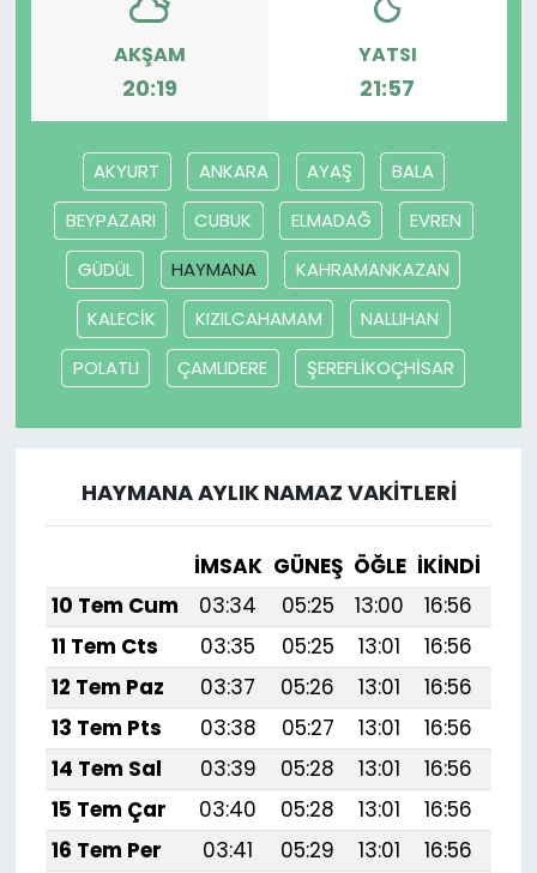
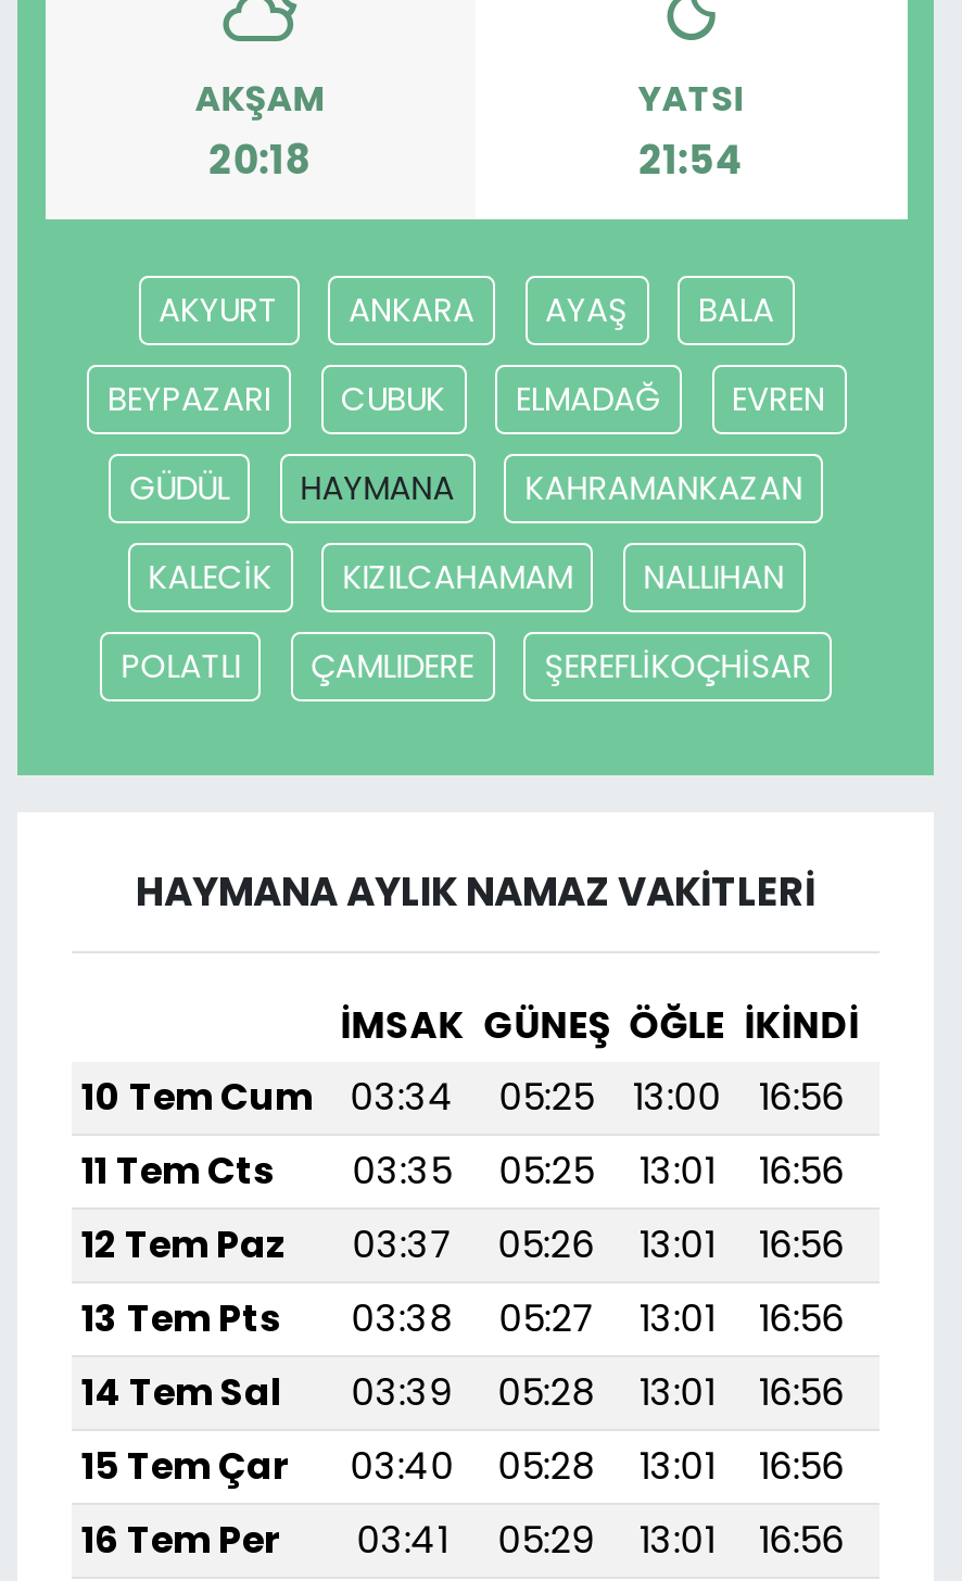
- 20:19
+ 20:18

- 21:57
+ 21:54
